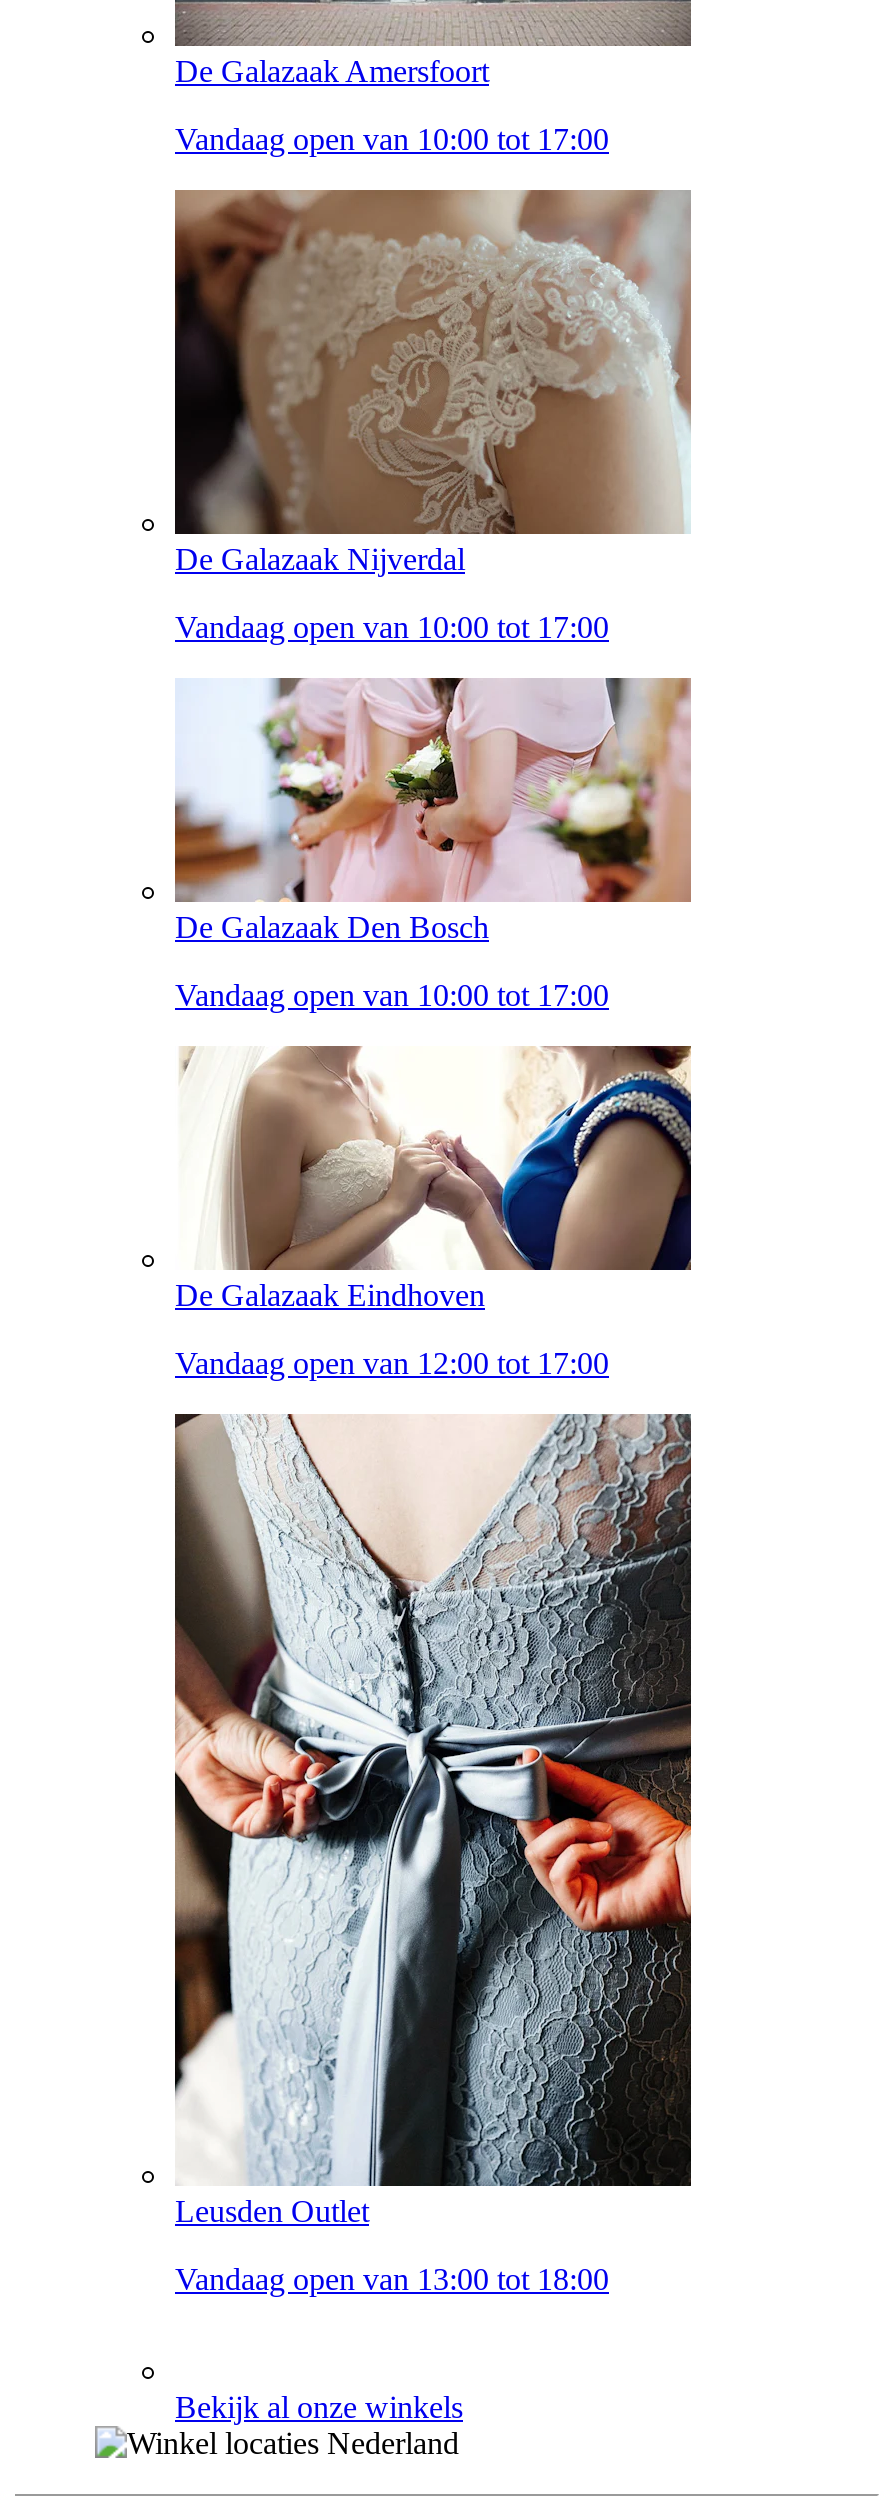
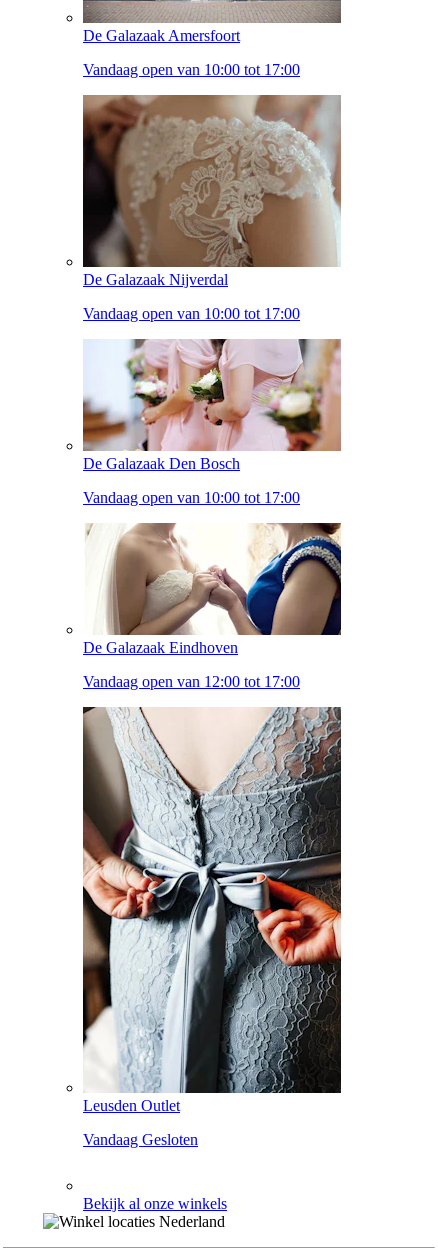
- Vandaag open van 13:00 tot 18:00
+ Vandaag Gesloten
